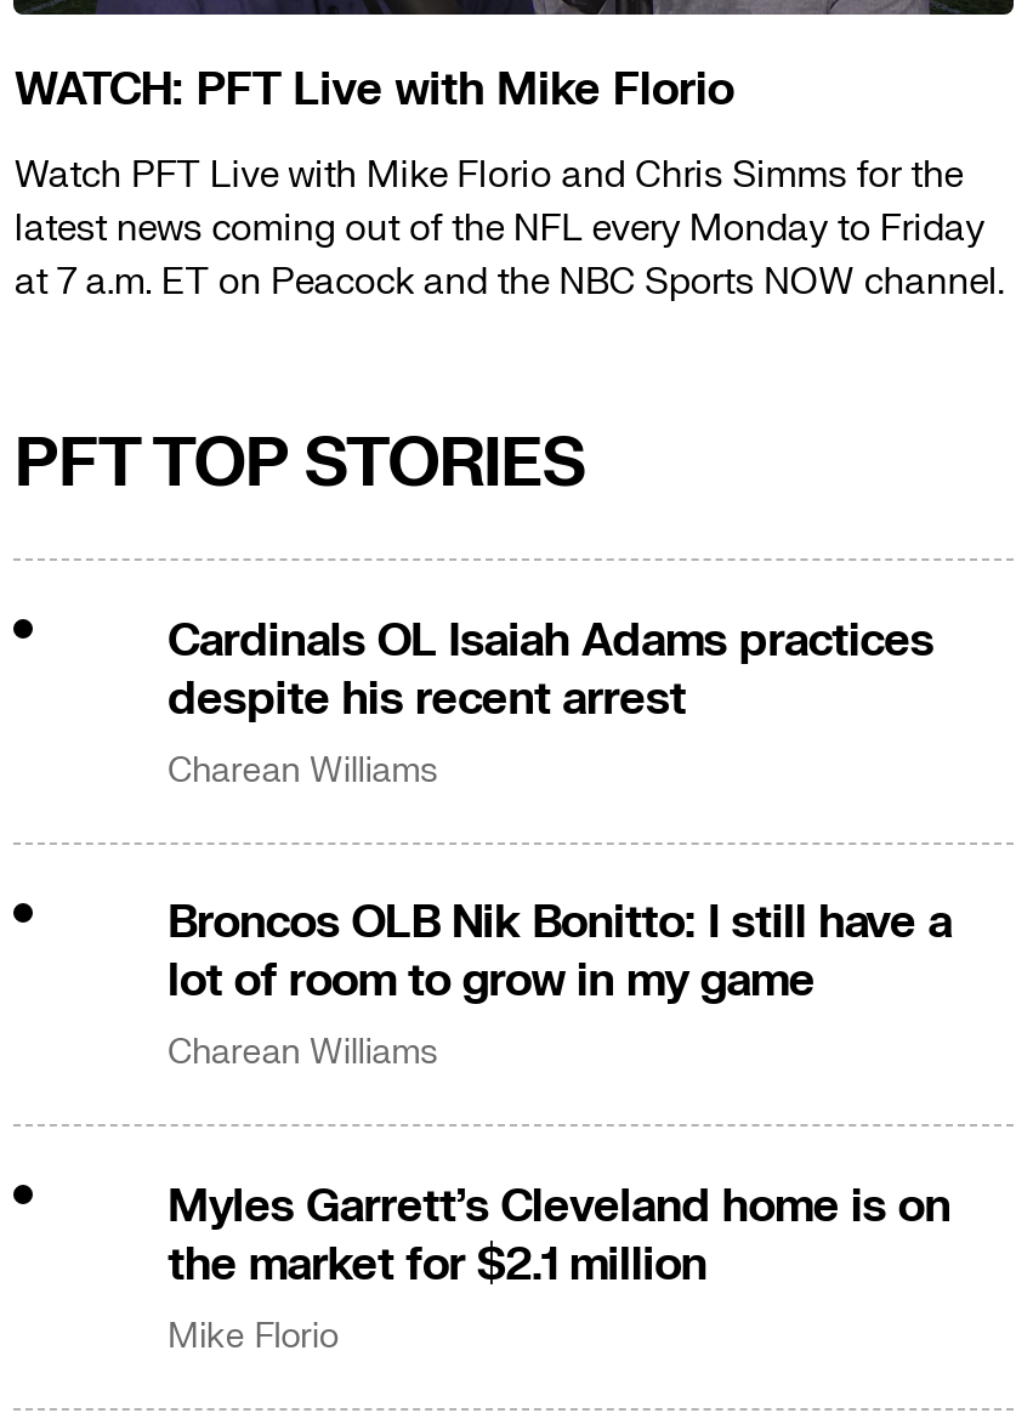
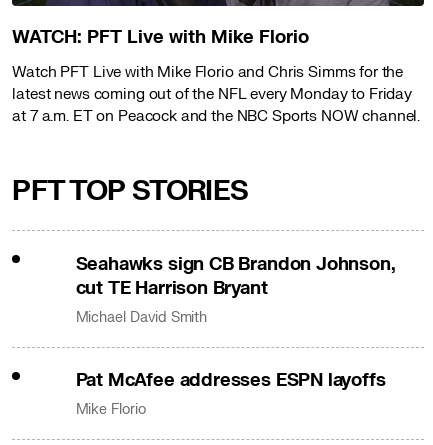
- Cardinals OL Isaiah Adams practices
- despite his recent arrest
- Charean Williams
- Broncos OLB Nik Bonitto: I still have a
- lot of room to grow in my game
- Charean Williams
- Myles Garrett’s Cleveland home is on
- the market for $2.1 million
+ Seahawks sign CB Brandon Johnson,
+ cut TE Harrison Bryant
+ Michael David Smith
+ Pat McAfee addresses ESPN layoffs
